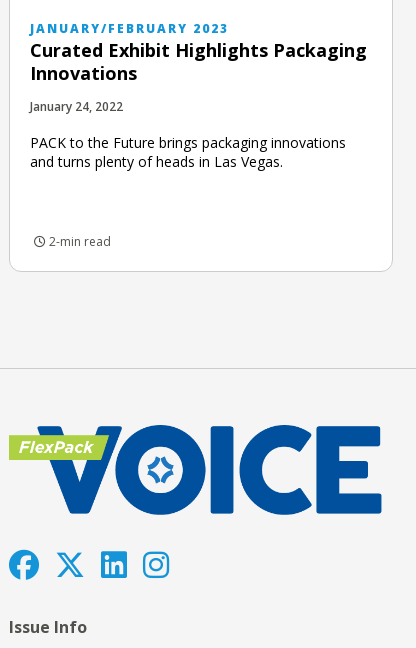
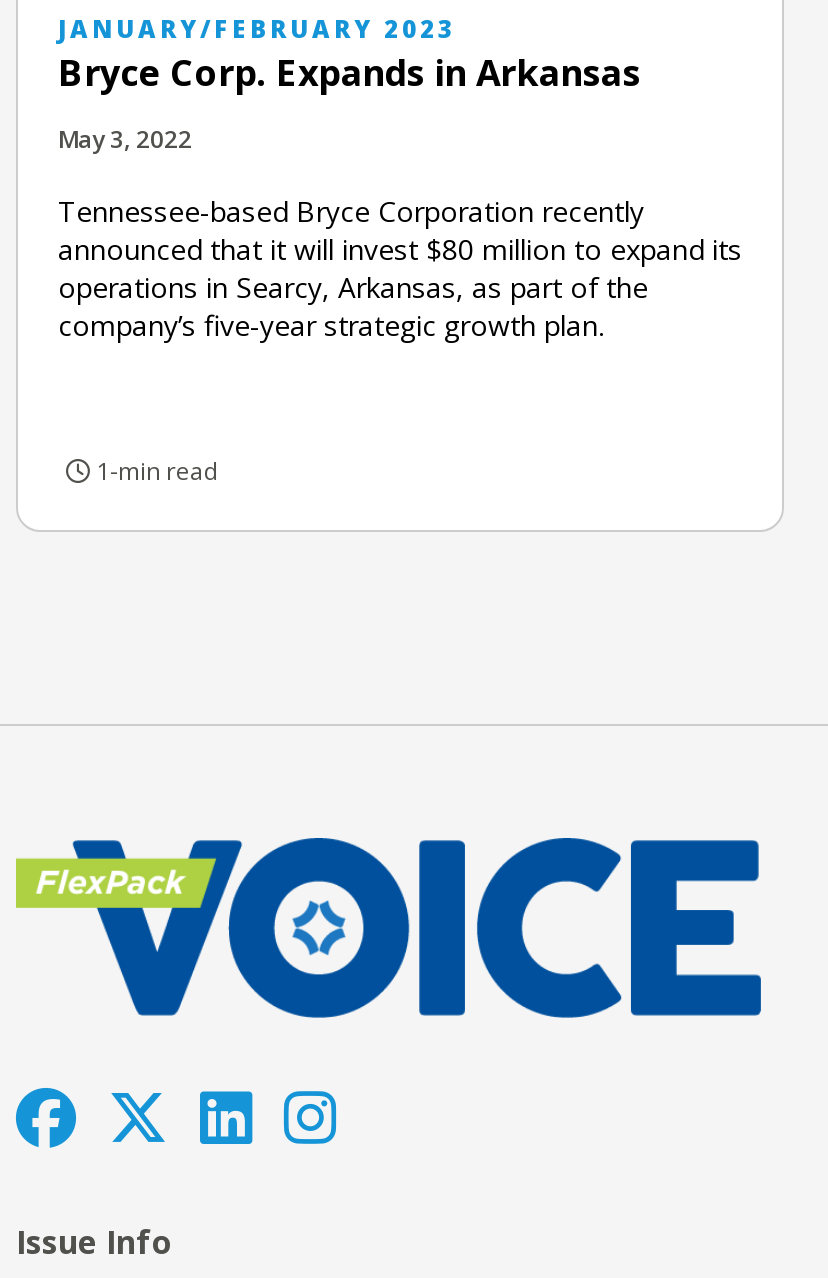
- Curated Exhibit Highlights Packaging
- Innovations
+ Bryce Corp. Expands in Arkansas

- January 24, 2022
+ May 3, 2022

- PACK to the Future brings packaging innovations
- and turns plenty of heads in Las Vegas.
+ Tennessee-based Bryce Corporation recently
+ announced that it will invest $80 million to expand its
+ operations in Searcy, Arkansas, as part of the
+ company’s five-year strategic growth plan.

- 2-min read
+ 1-min read
